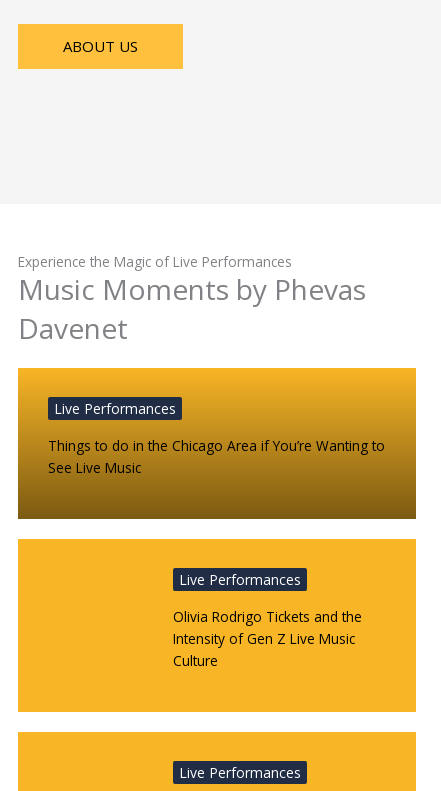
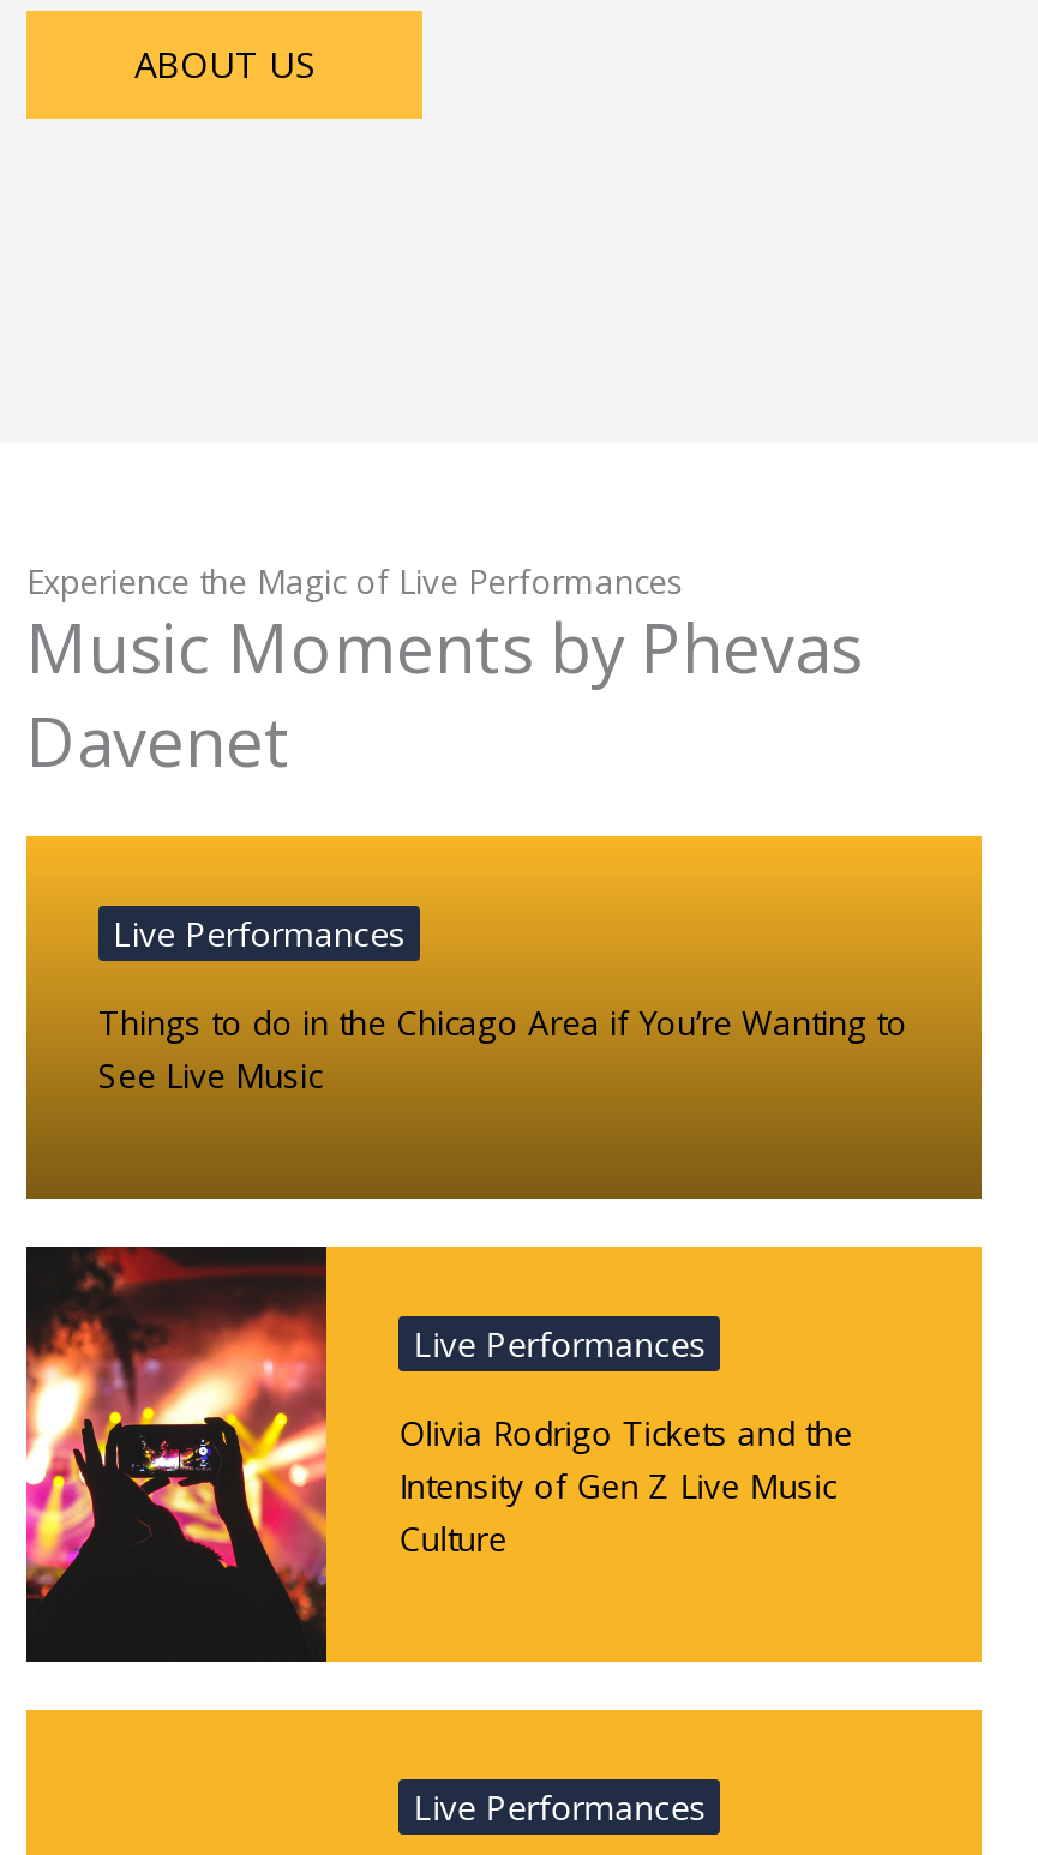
+ [image]
